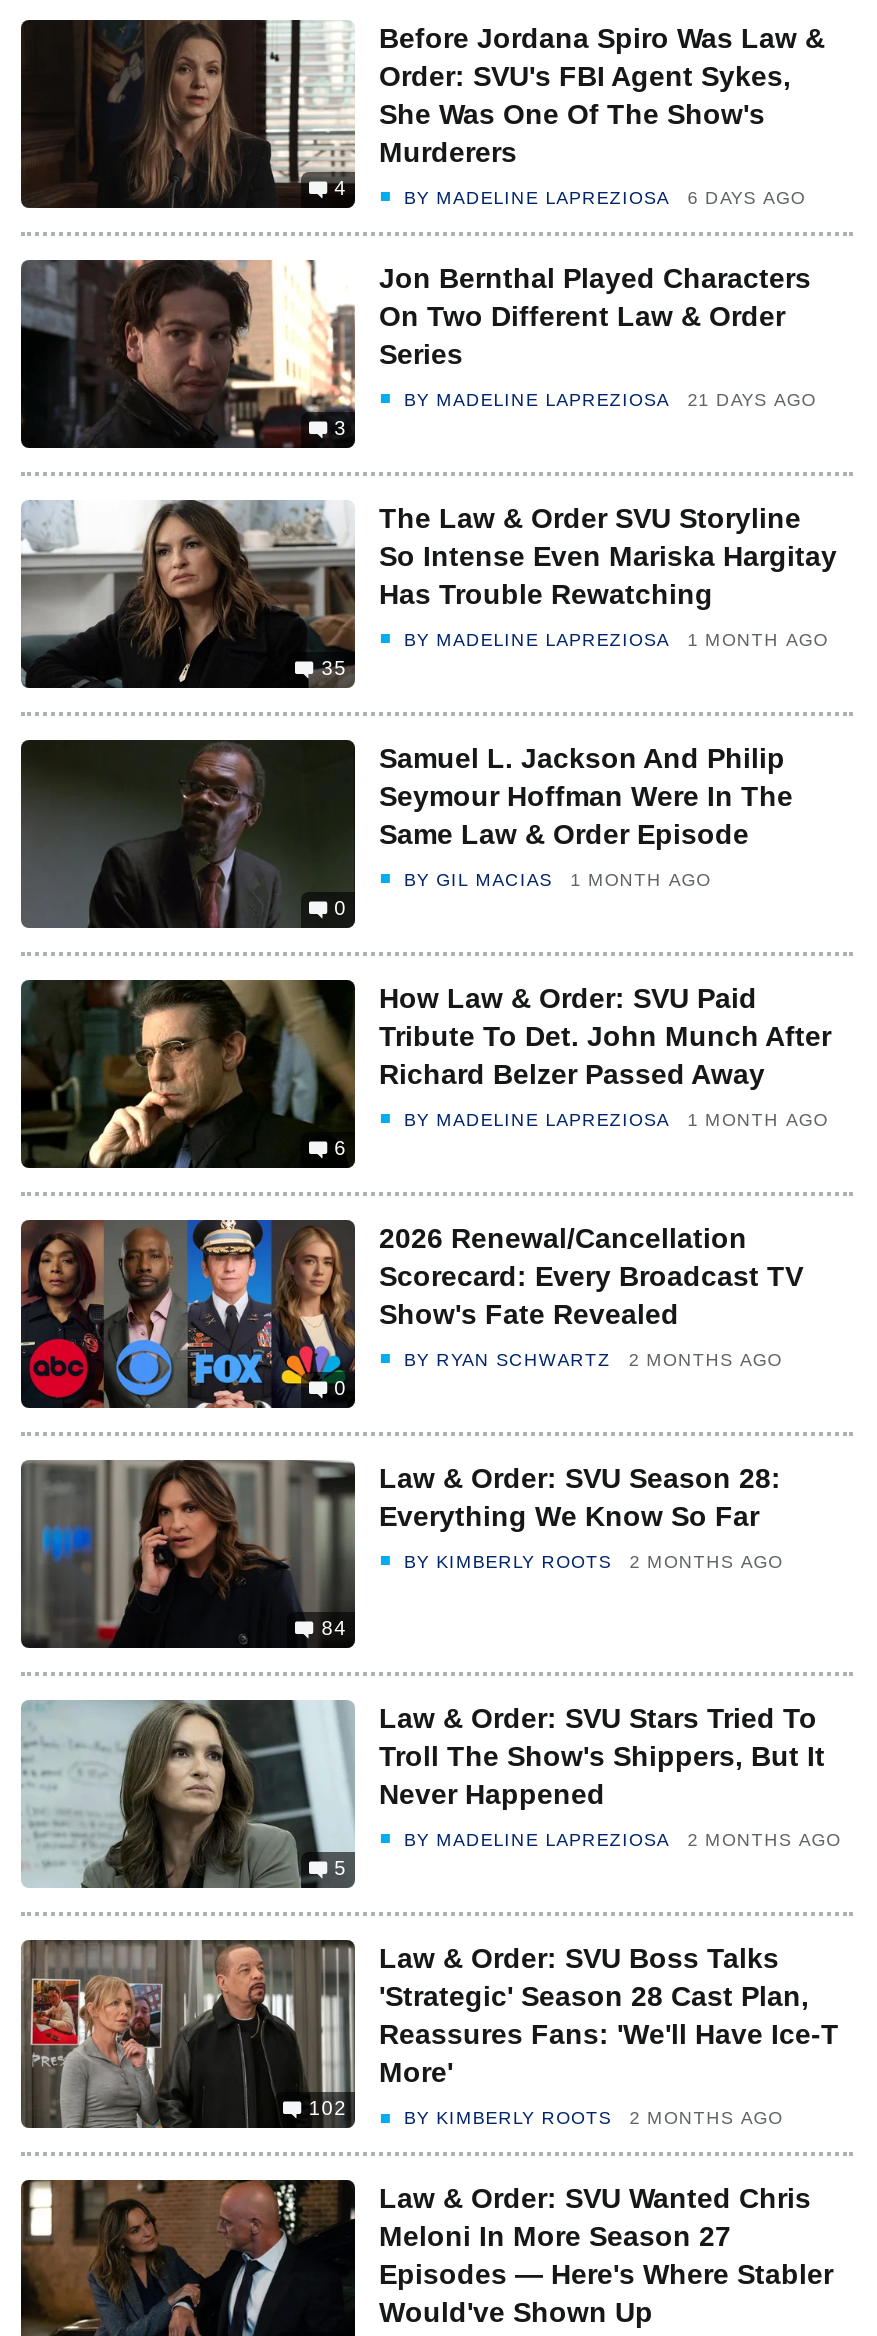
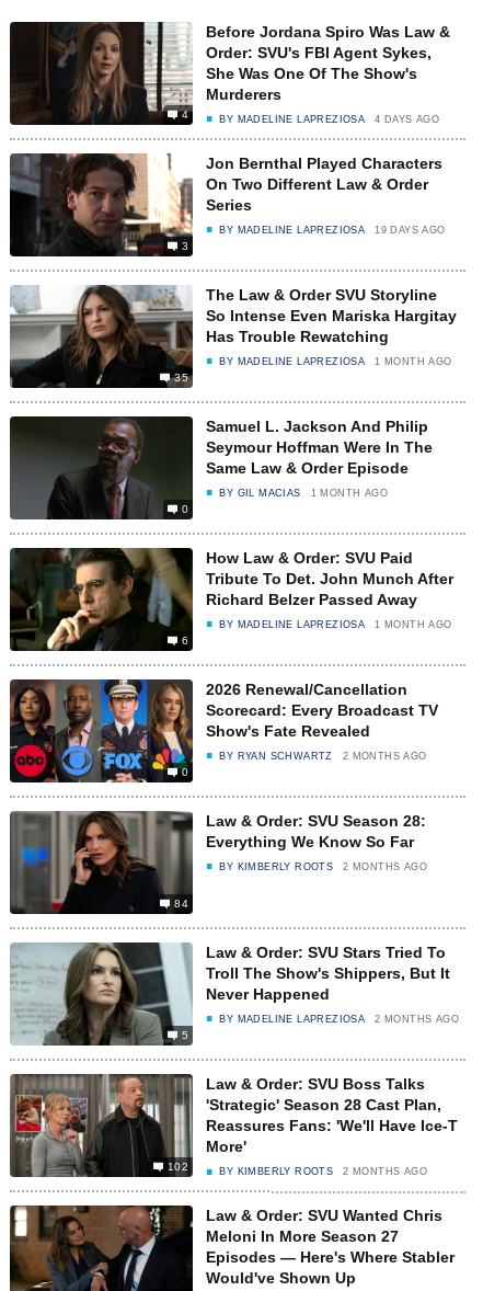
- BY MADELINE LAPREZIOSA 6 DAYS AGO
+ BY MADELINE LAPREZIOSA 4 DAYS AGO

- BY MADELINE LAPREZIOSA 21 DAYS AGO
+ BY MADELINE LAPREZIOSA 19 DAYS AGO
